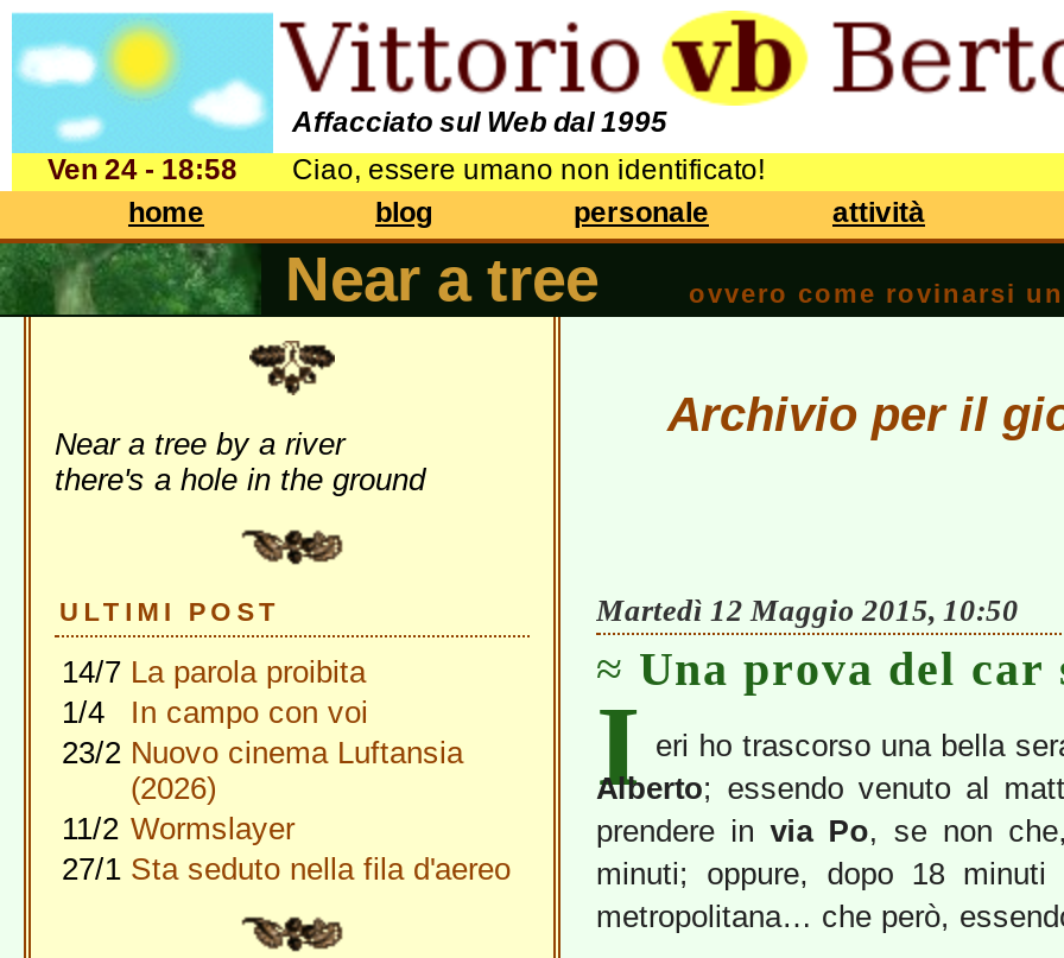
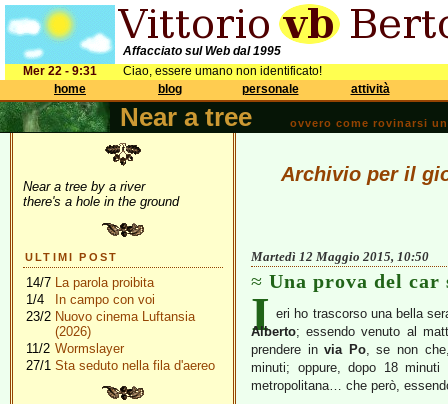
- Ven 24 - 18:58 Ciao, essere umano non identificato!
+ Mer 22 - 9:31 Ciao, essere umano non identificato!
